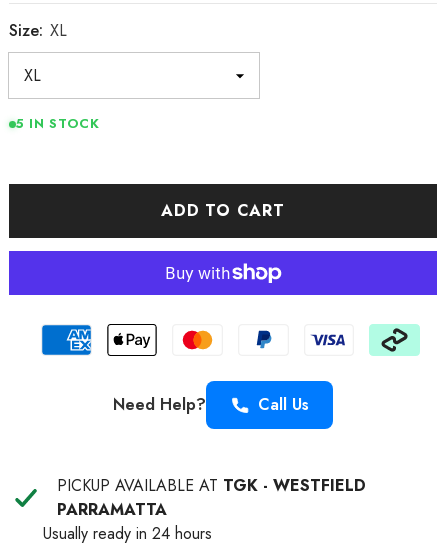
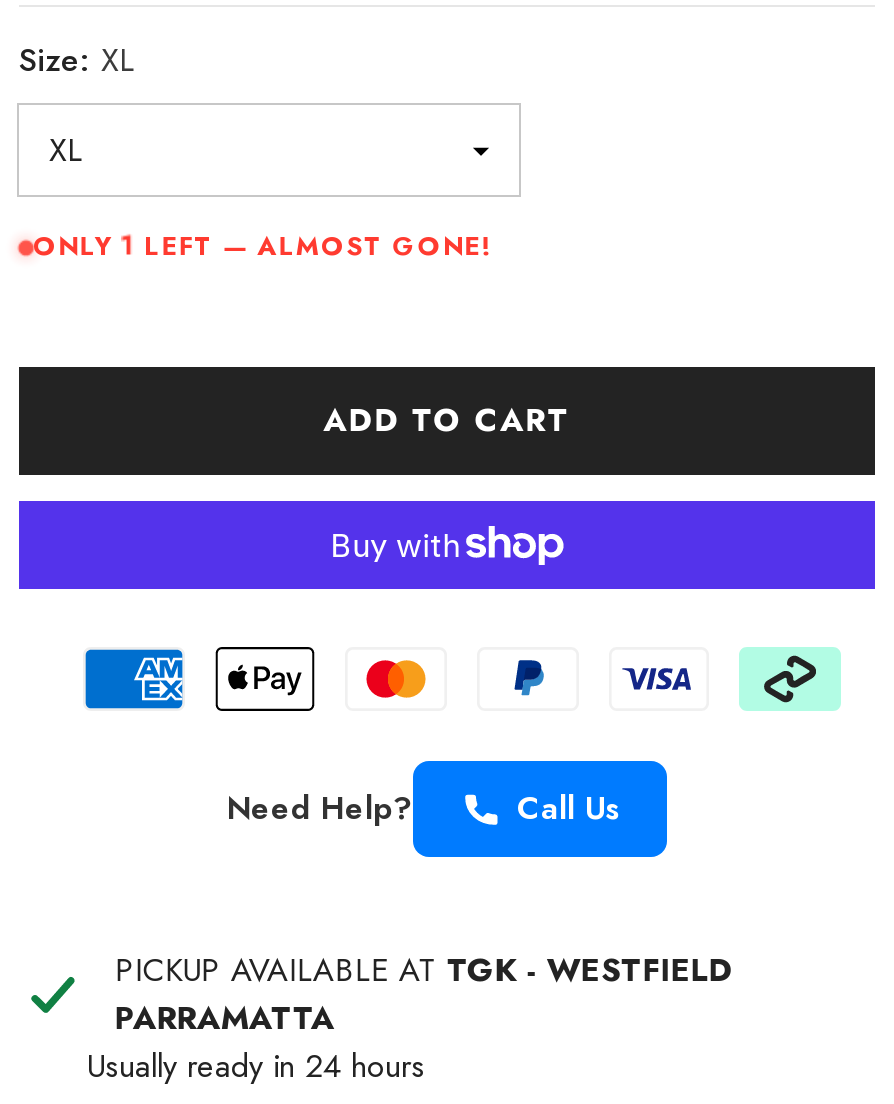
- 5 IN STOCK
+ ONLY 1 LEFT — ALMOST GONE!
